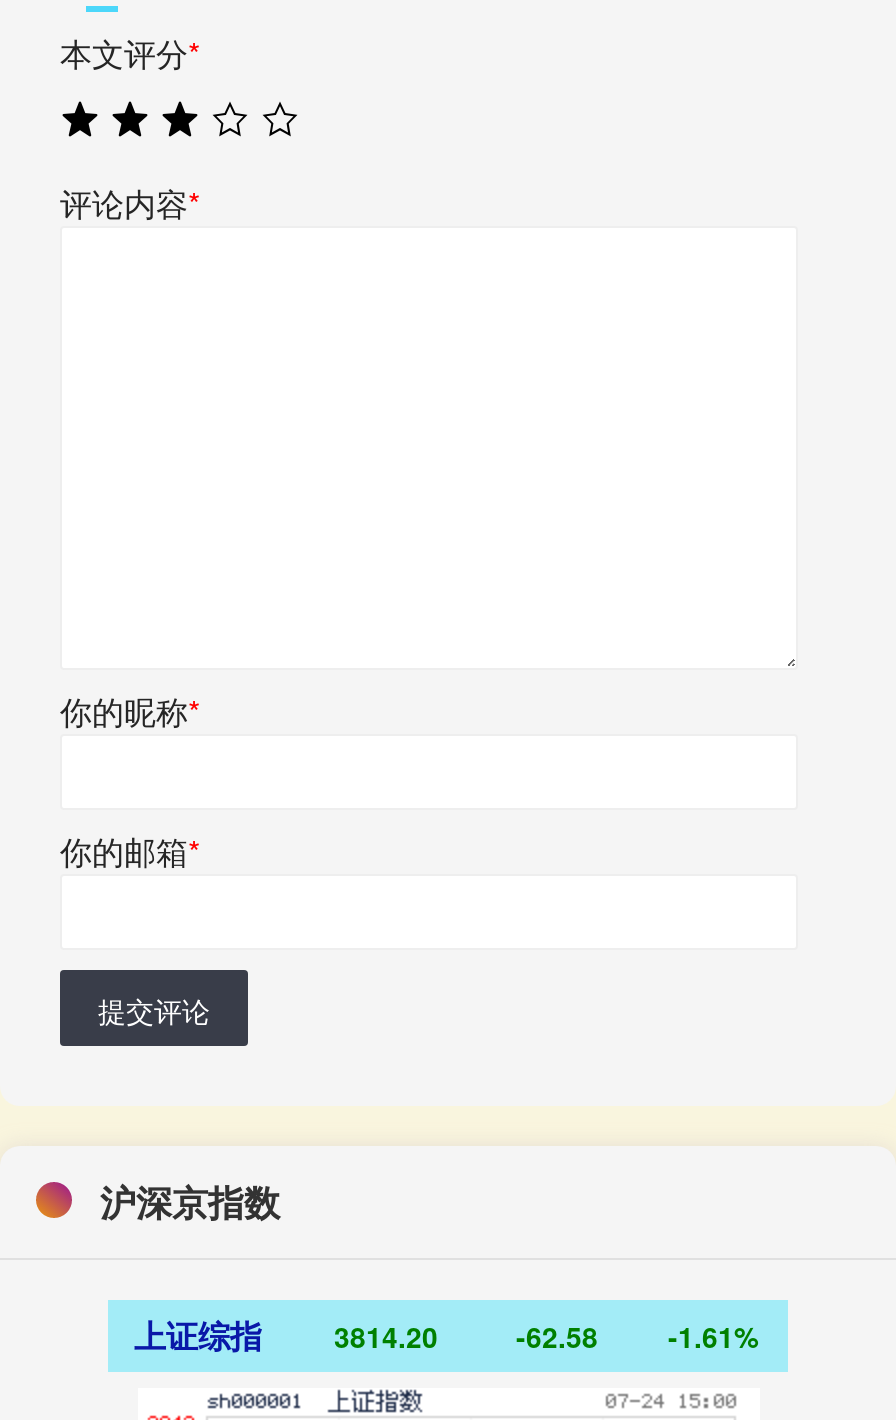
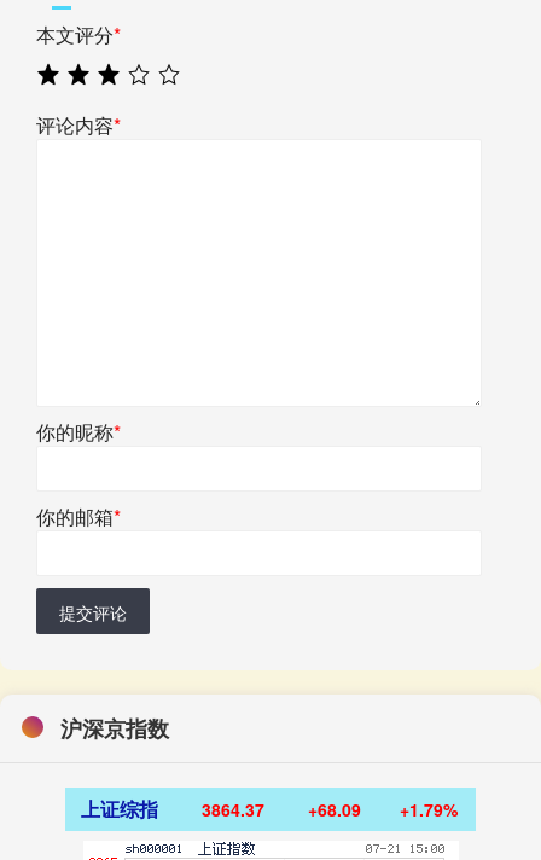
- 3814.20
+ 3864.37

- -62.58
+ +68.09

- -1.61%
+ +1.79%
